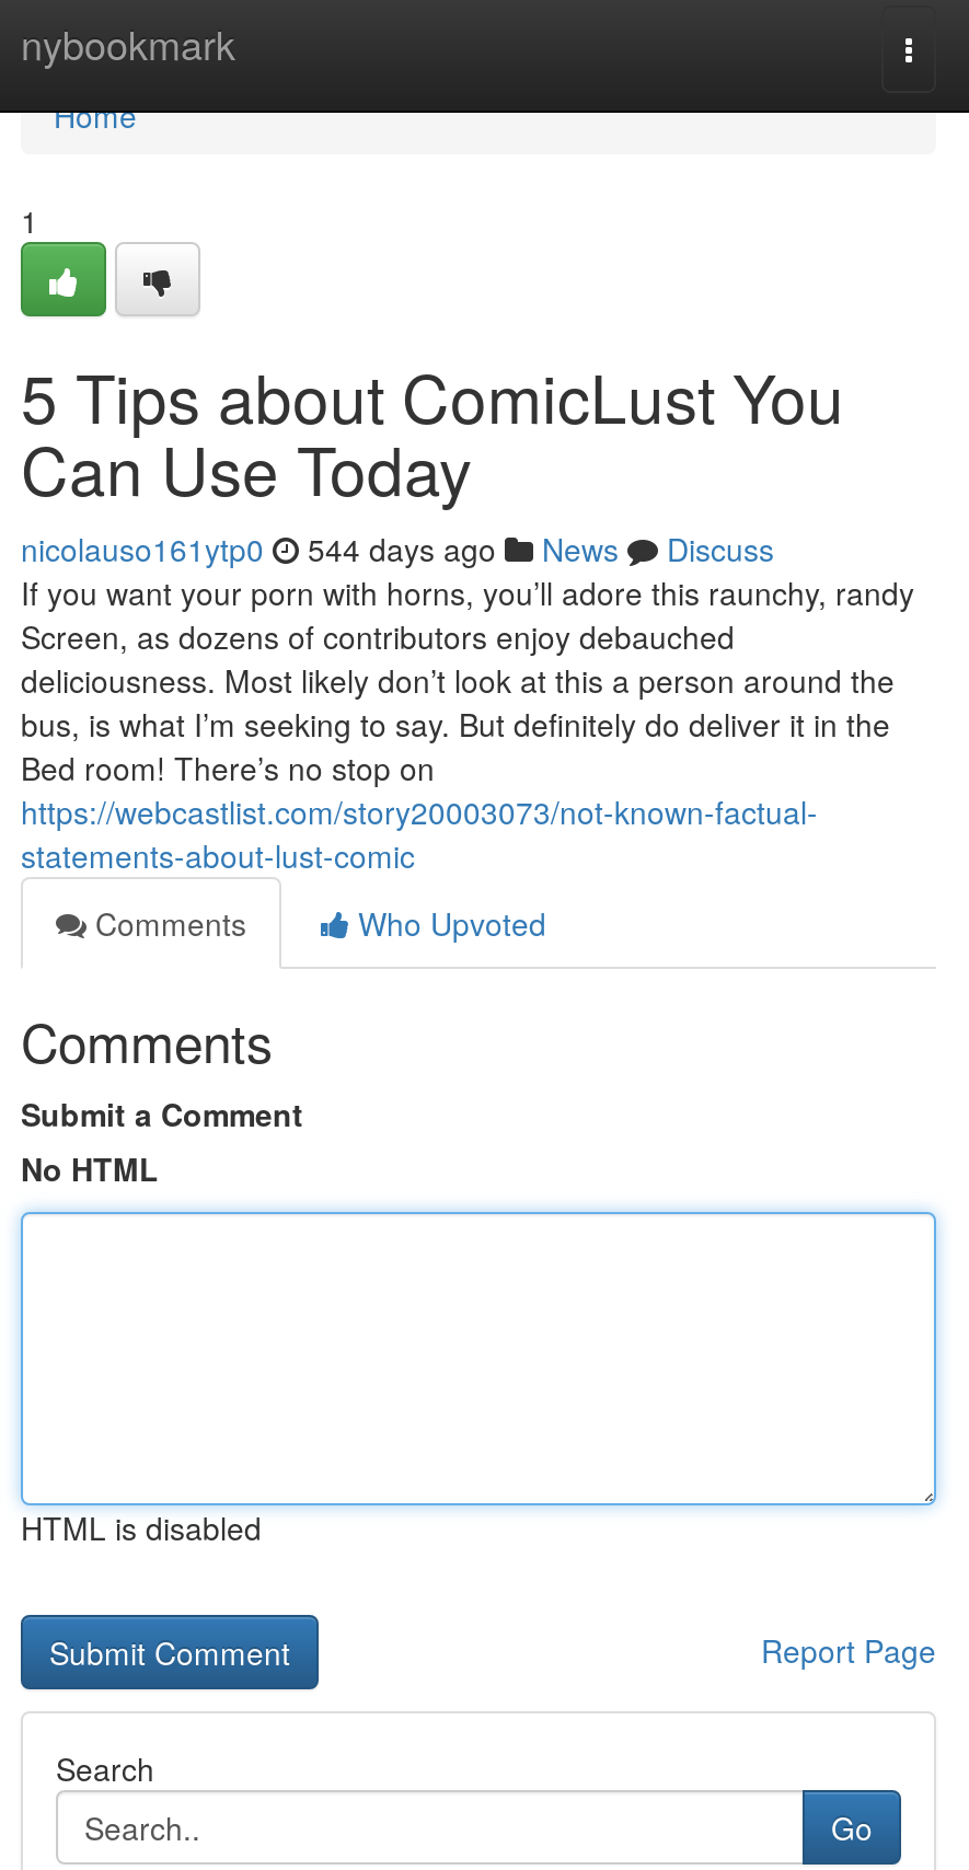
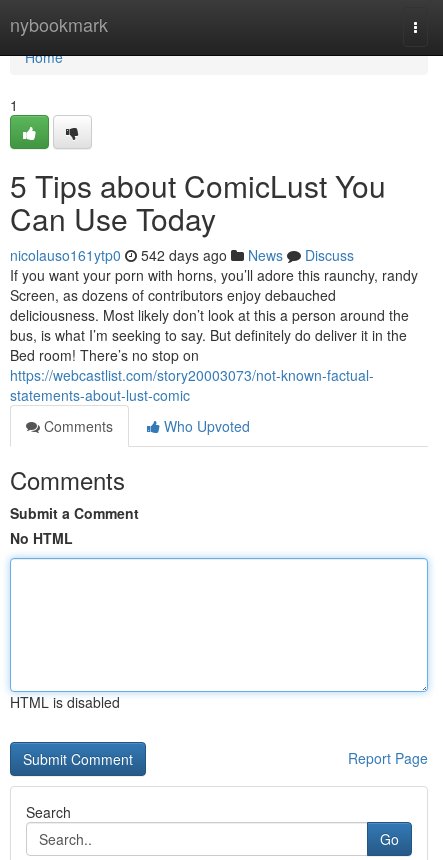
- nicolauso161ytp0 544 days ago News Discuss
+ nicolauso161ytp0 542 days ago News Discuss
